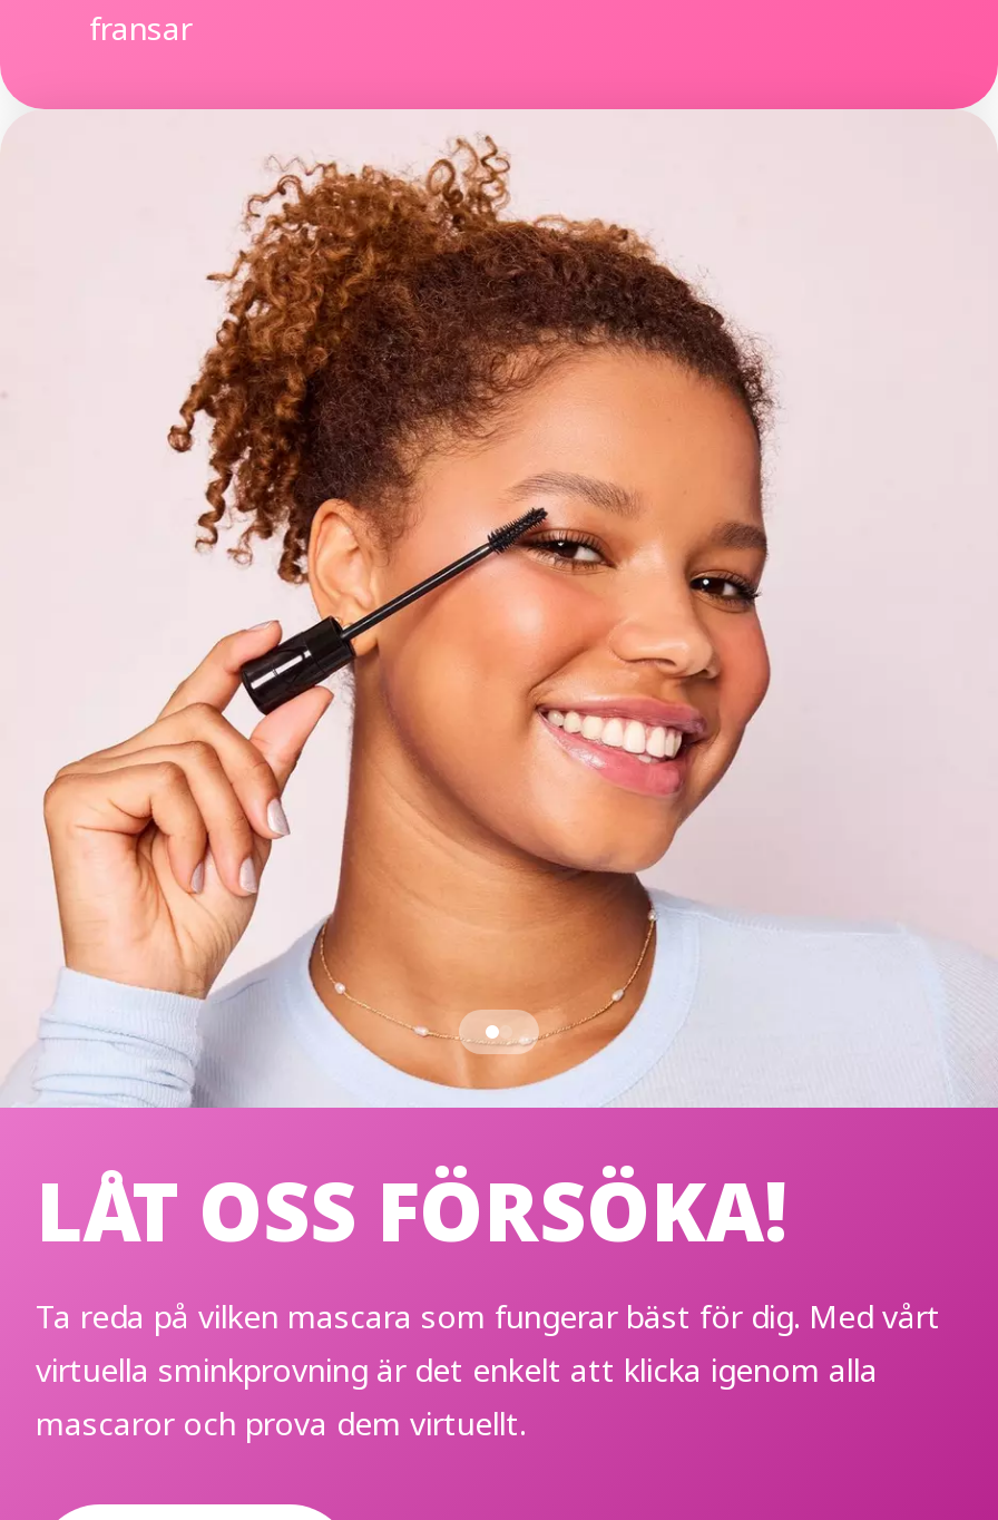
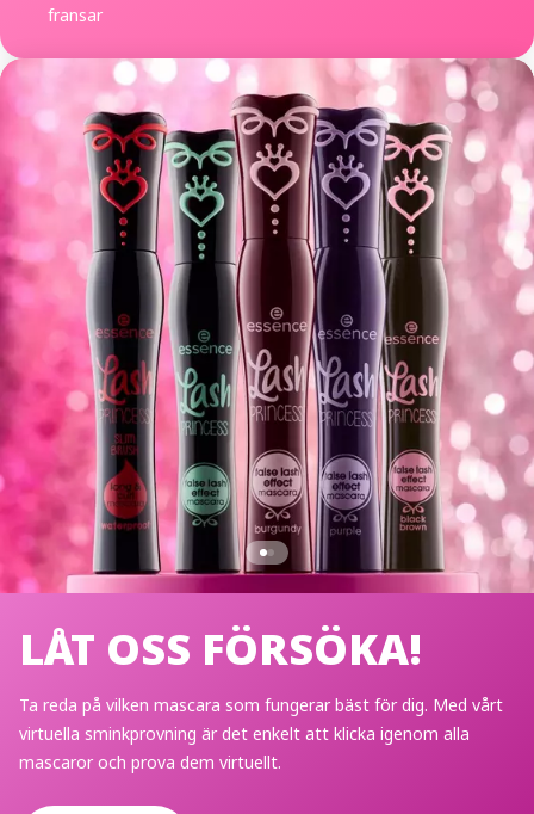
- [image]
+ [image]
